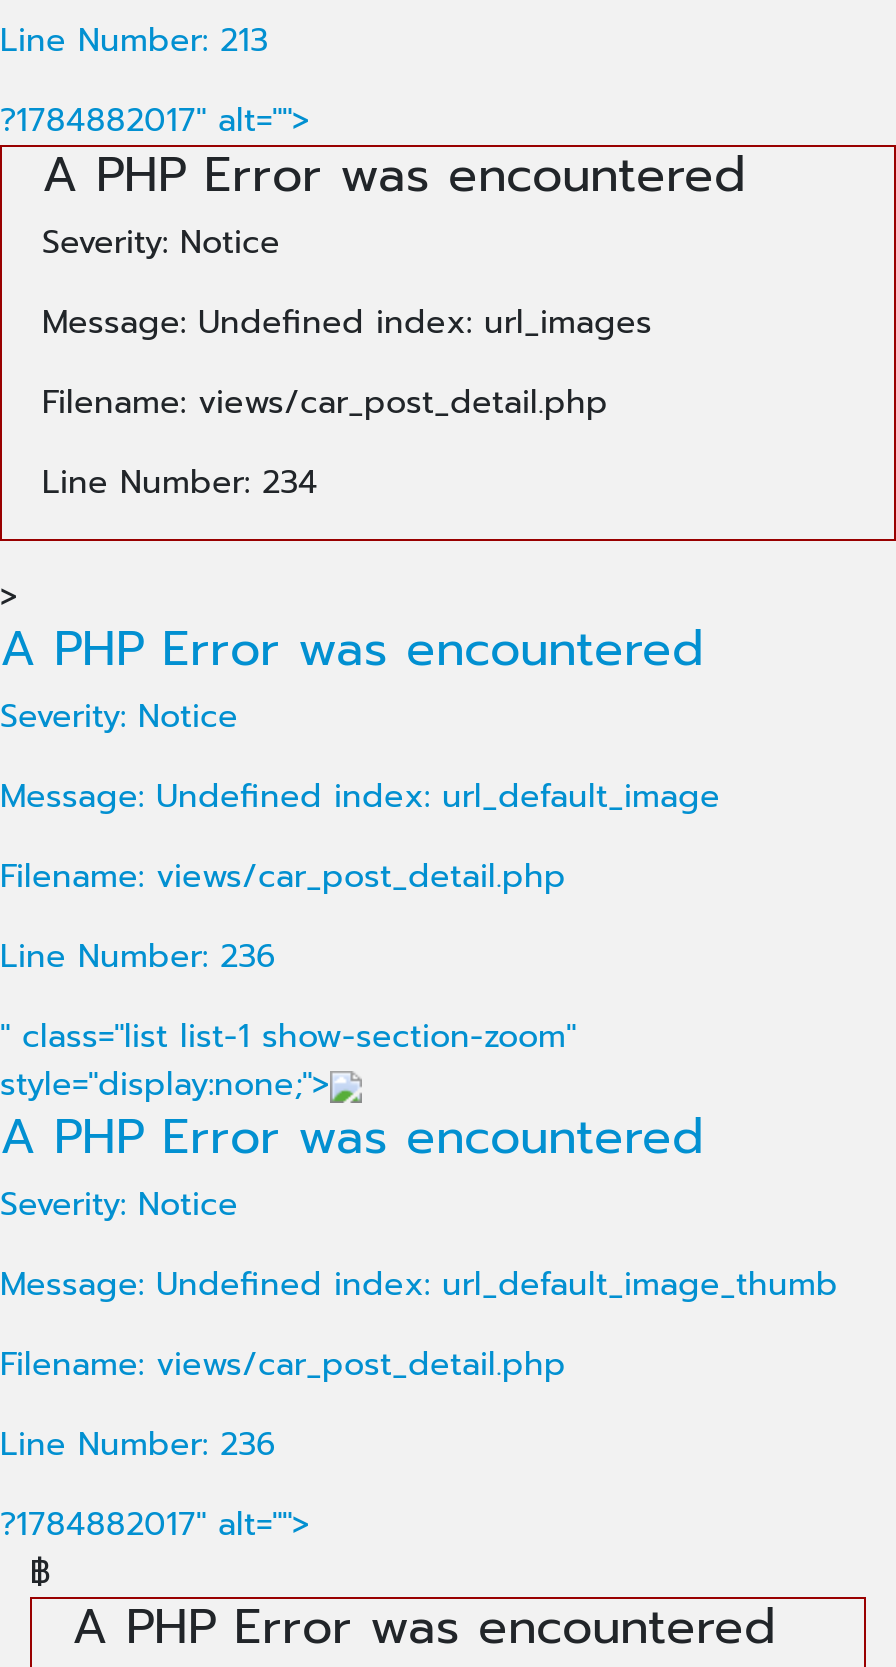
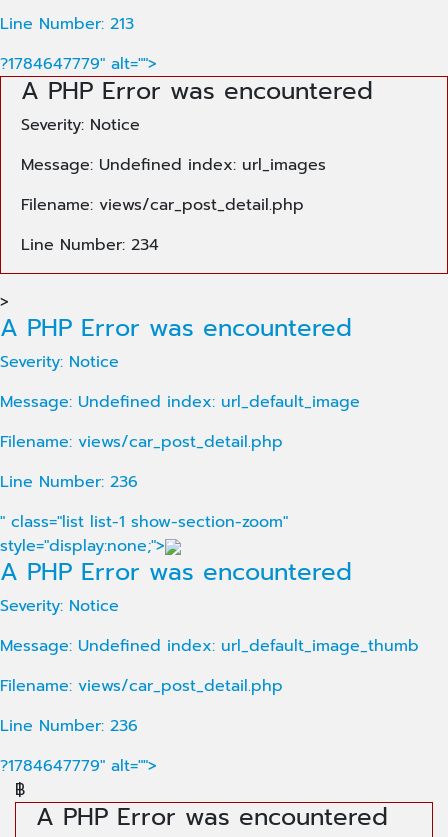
- ?1784882017" alt="">
+ ?1784647779" alt="">

- ?1784882017" alt="">
+ ?1784647779" alt="">
